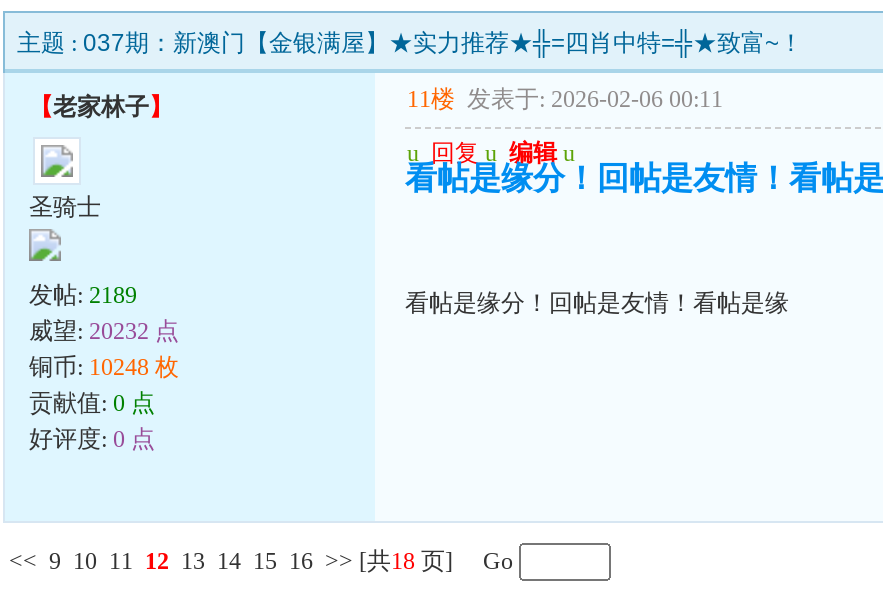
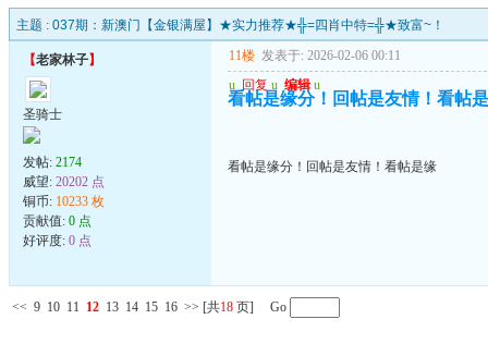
- 发帖: 2189
+ 发帖: 2174

- 威望: 20232 点
+ 威望: 20202 点

- 铜币: 10248 枚
+ 铜币: 10233 枚
